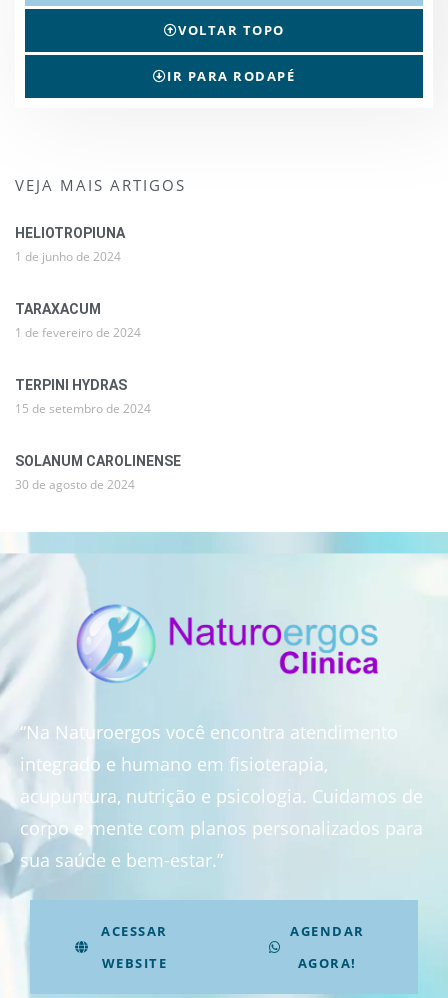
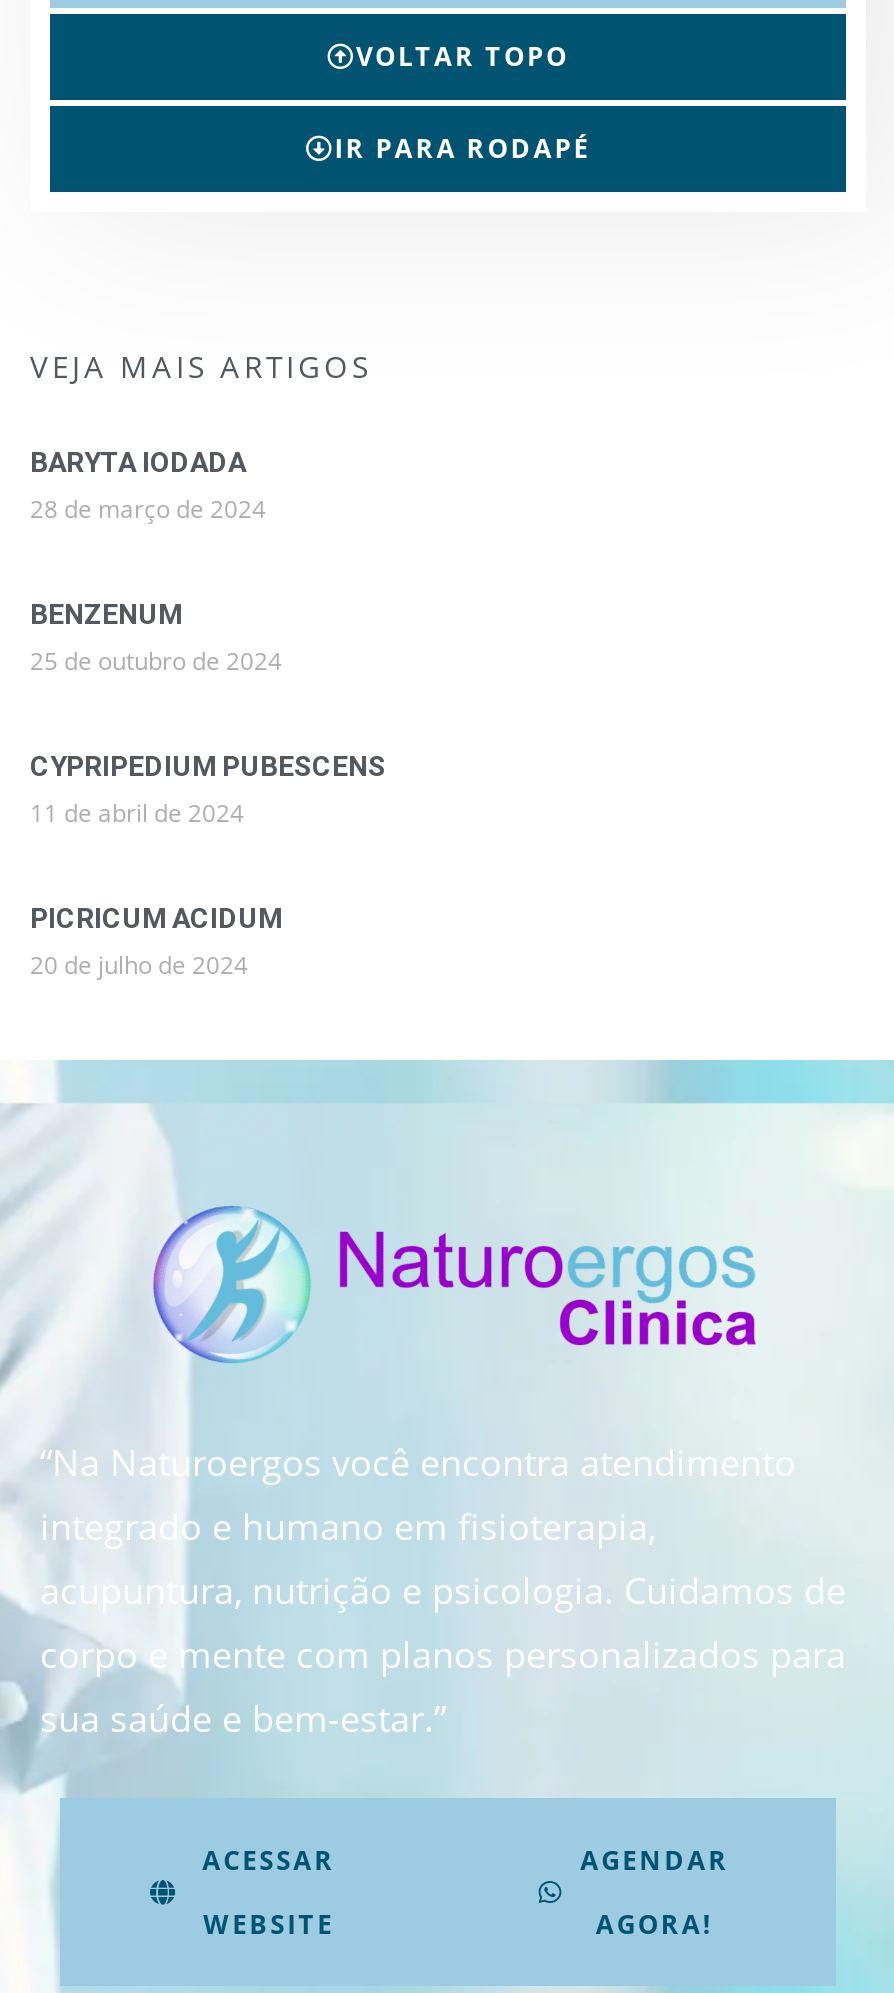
- HELIOTROPIUNA
- 1 de junho de 2024
+ BARYTA IODADA
+ 28 de março de 2024

- TARAXACUM
- 1 de fevereiro de 2024
+ BENZENUM
+ 25 de outubro de 2024

- TERPINI HYDRAS
- 15 de setembro de 2024
+ CYPRIPEDIUM PUBESCENS
+ 11 de abril de 2024

- SOLANUM CAROLINENSE
- 30 de agosto de 2024
+ PICRICUM ACIDUM
+ 20 de julho de 2024
